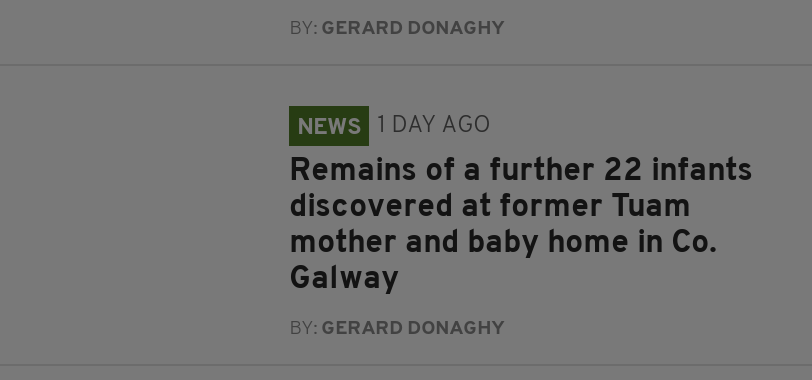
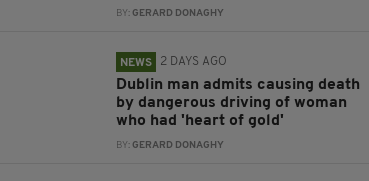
- NEWS 1 DAY AGO
+ NEWS 2 DAYS AGO

- Remains of a further 22 infants
- discovered at former Tuam
- mother and baby home in Co.
- Galway
+ Dublin man admits causing death
+ by dangerous driving of woman
+ who had 'heart of gold'
